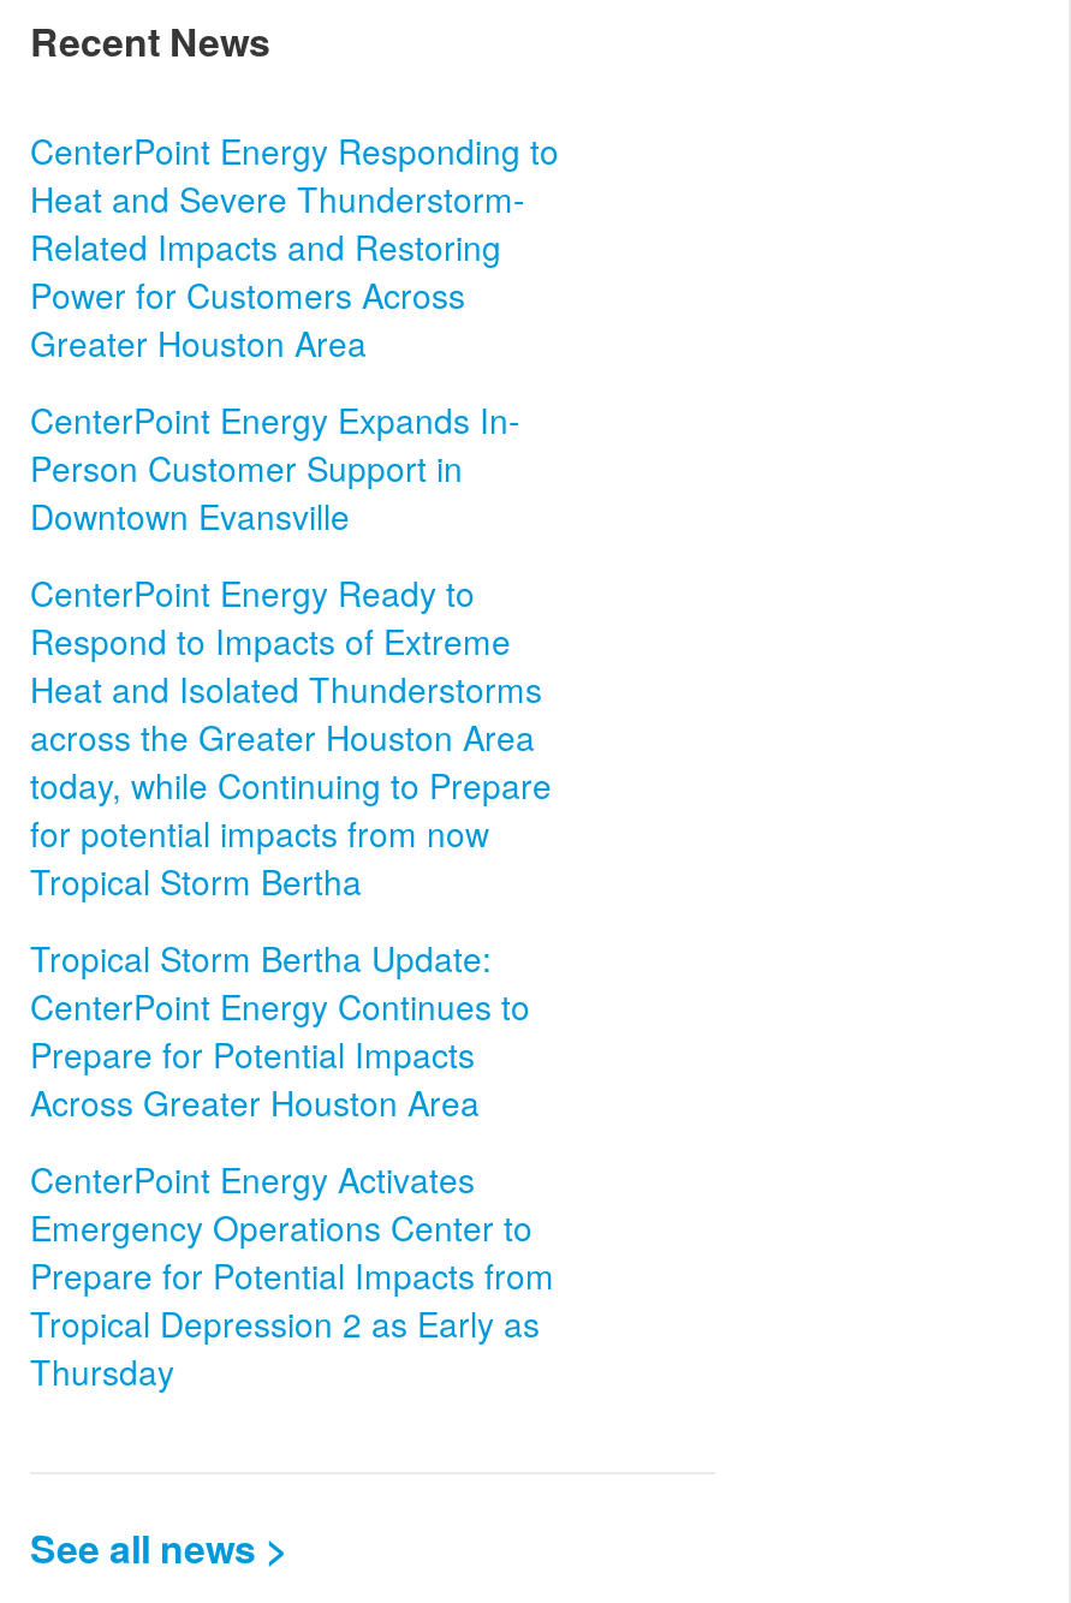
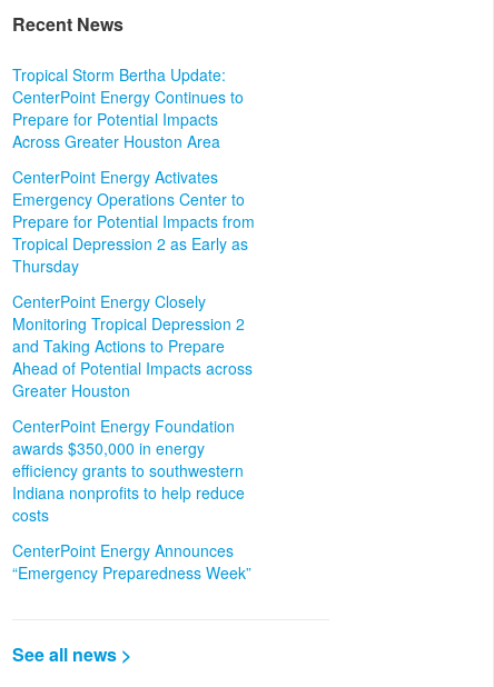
- CenterPoint Energy Responding to
- Heat and Severe Thunderstorm-
- Related Impacts and Restoring
- Power for Customers Across
- Greater Houston Area
- CenterPoint Energy Expands In-
- Person Customer Support in
- Downtown Evansville
- CenterPoint Energy Ready to
- Respond to Impacts of Extreme
- Heat and Isolated Thunderstorms
- across the Greater Houston Area
- today, while Continuing to Prepare
- for potential impacts from now
- Tropical Storm Bertha

moved up: Tropical Storm Bertha Update: | CenterPoint Energy Continues to | Prepare for Potential Impacts | ... | Tropical Depression 2 as Early as | Thursday

+ CenterPoint Energy Closely
+ Monitoring Tropical Depression 2
+ and Taking Actions to Prepare
+ Ahead of Potential Impacts across
+ Greater Houston
+ CenterPoint Energy Foundation
+ awards $350,000 in energy
+ efficiency grants to southwestern
+ Indiana nonprofits to help reduce
+ costs
+ CenterPoint Energy Announces
+ “Emergency Preparedness Week”
